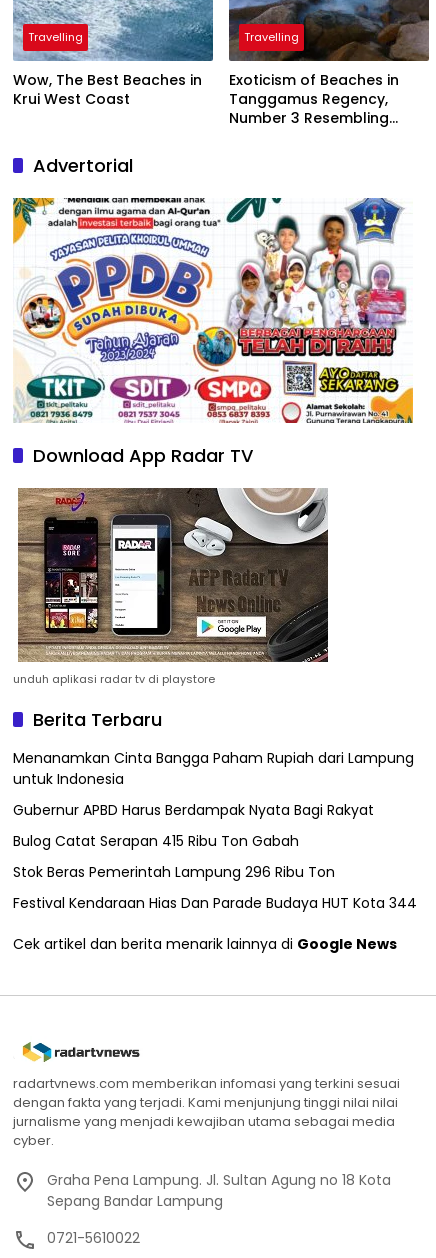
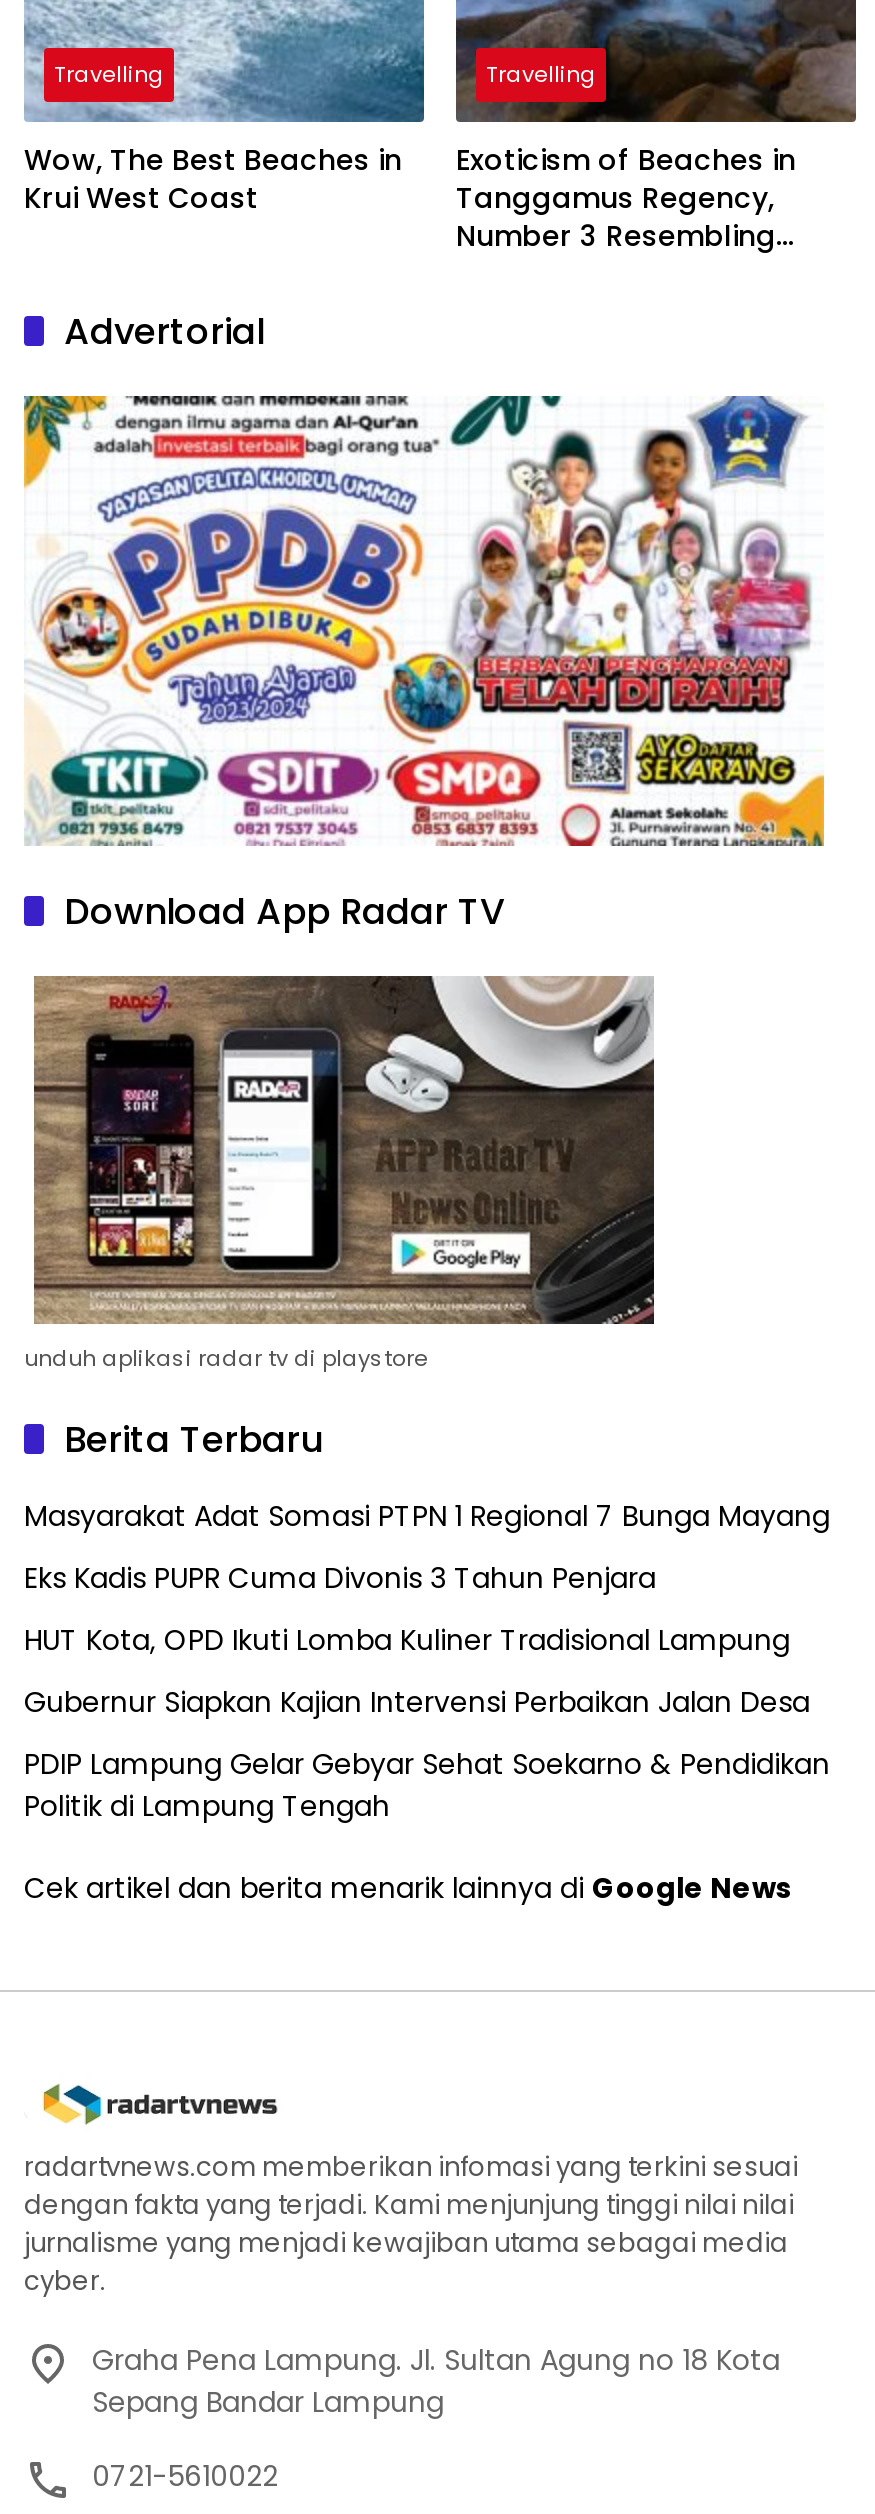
- Menanamkan Cinta Bangga Paham Rupiah dari Lampung
- untuk Indonesia
+ Masyarakat Adat Somasi PTPN 1 Regional 7 Bunga Mayang

- Gubernur APBD Harus Berdampak Nyata Bagi Rakyat
+ Eks Kadis PUPR Cuma Divonis 3 Tahun Penjara

- Bulog Catat Serapan 415 Ribu Ton Gabah
+ HUT Kota, OPD Ikuti Lomba Kuliner Tradisional Lampung

- Stok Beras Pemerintah Lampung 296 Ribu Ton
+ Gubernur Siapkan Kajian Intervensi Perbaikan Jalan Desa

- Festival Kendaraan Hias Dan Parade Budaya HUT Kota 344
+ PDIP Lampung Gelar Gebyar Sehat Soekarno & Pendidikan
+ Politik di Lampung Tengah
